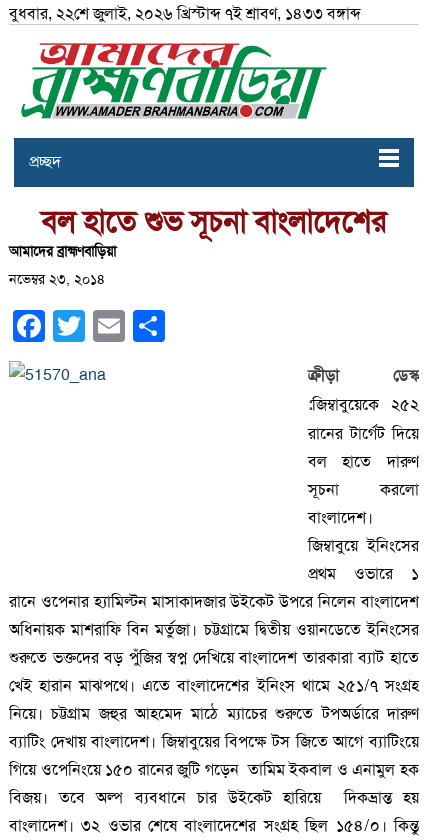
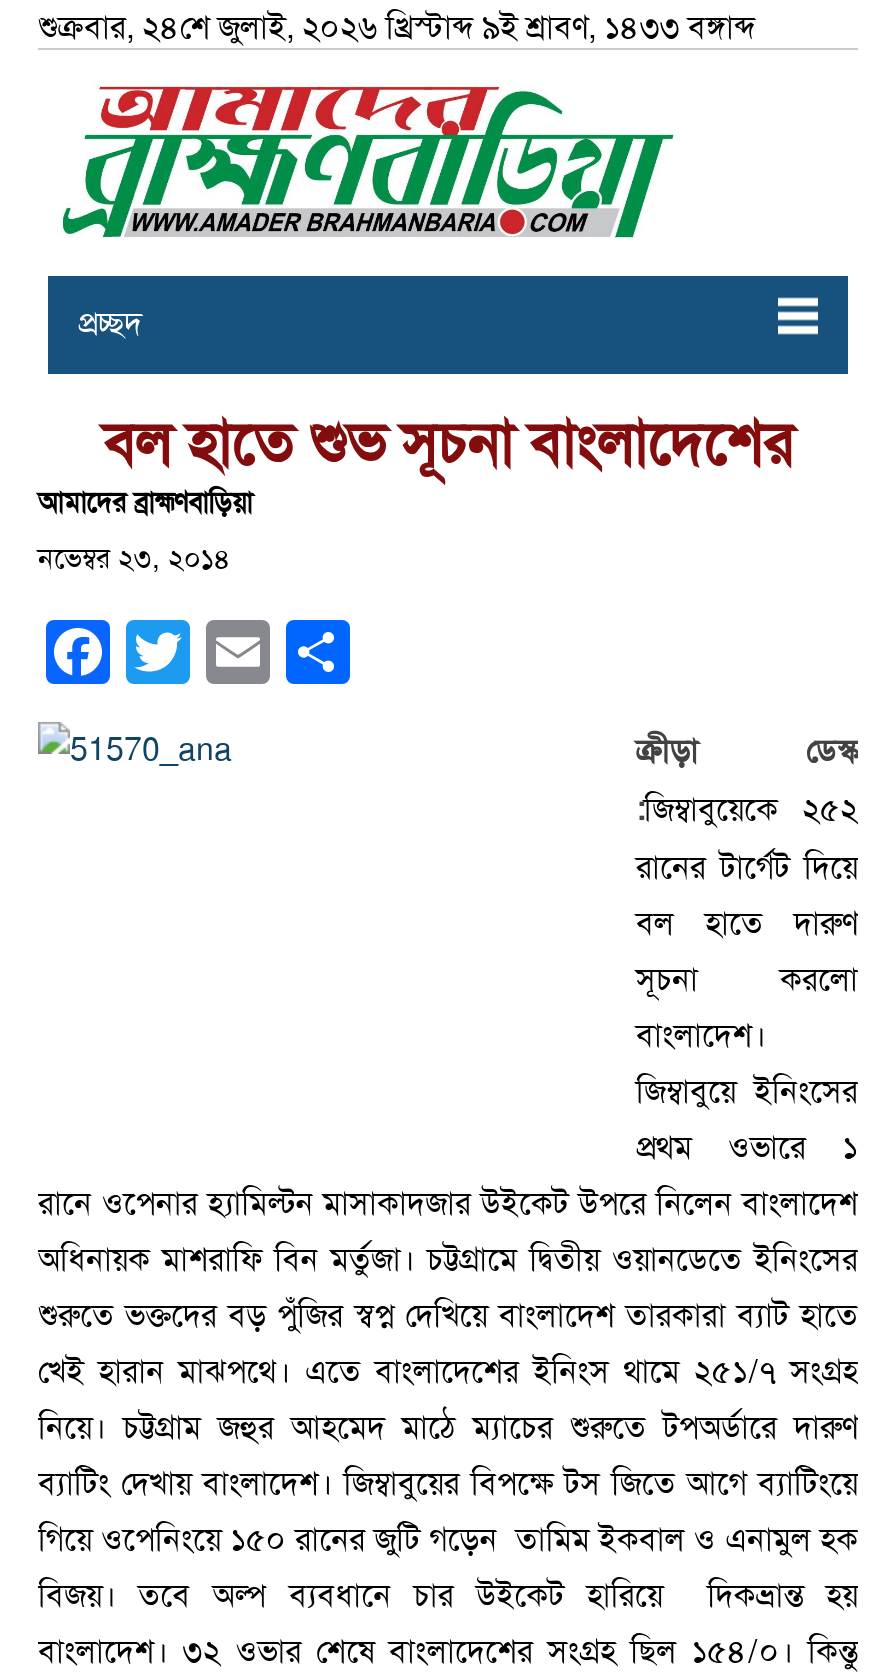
- বুধবার, ২২শে জুলাই, ২০২৬ খ্রিস্টাব্দ ৭ই শ্রাবণ, ১৪৩৩ বঙ্গাব্দ
+ শুক্রবার, ২৪শে জুলাই, ২০২৬ খ্রিস্টাব্দ ৯ই শ্রাবণ, ১৪৩৩ বঙ্গাব্দ
